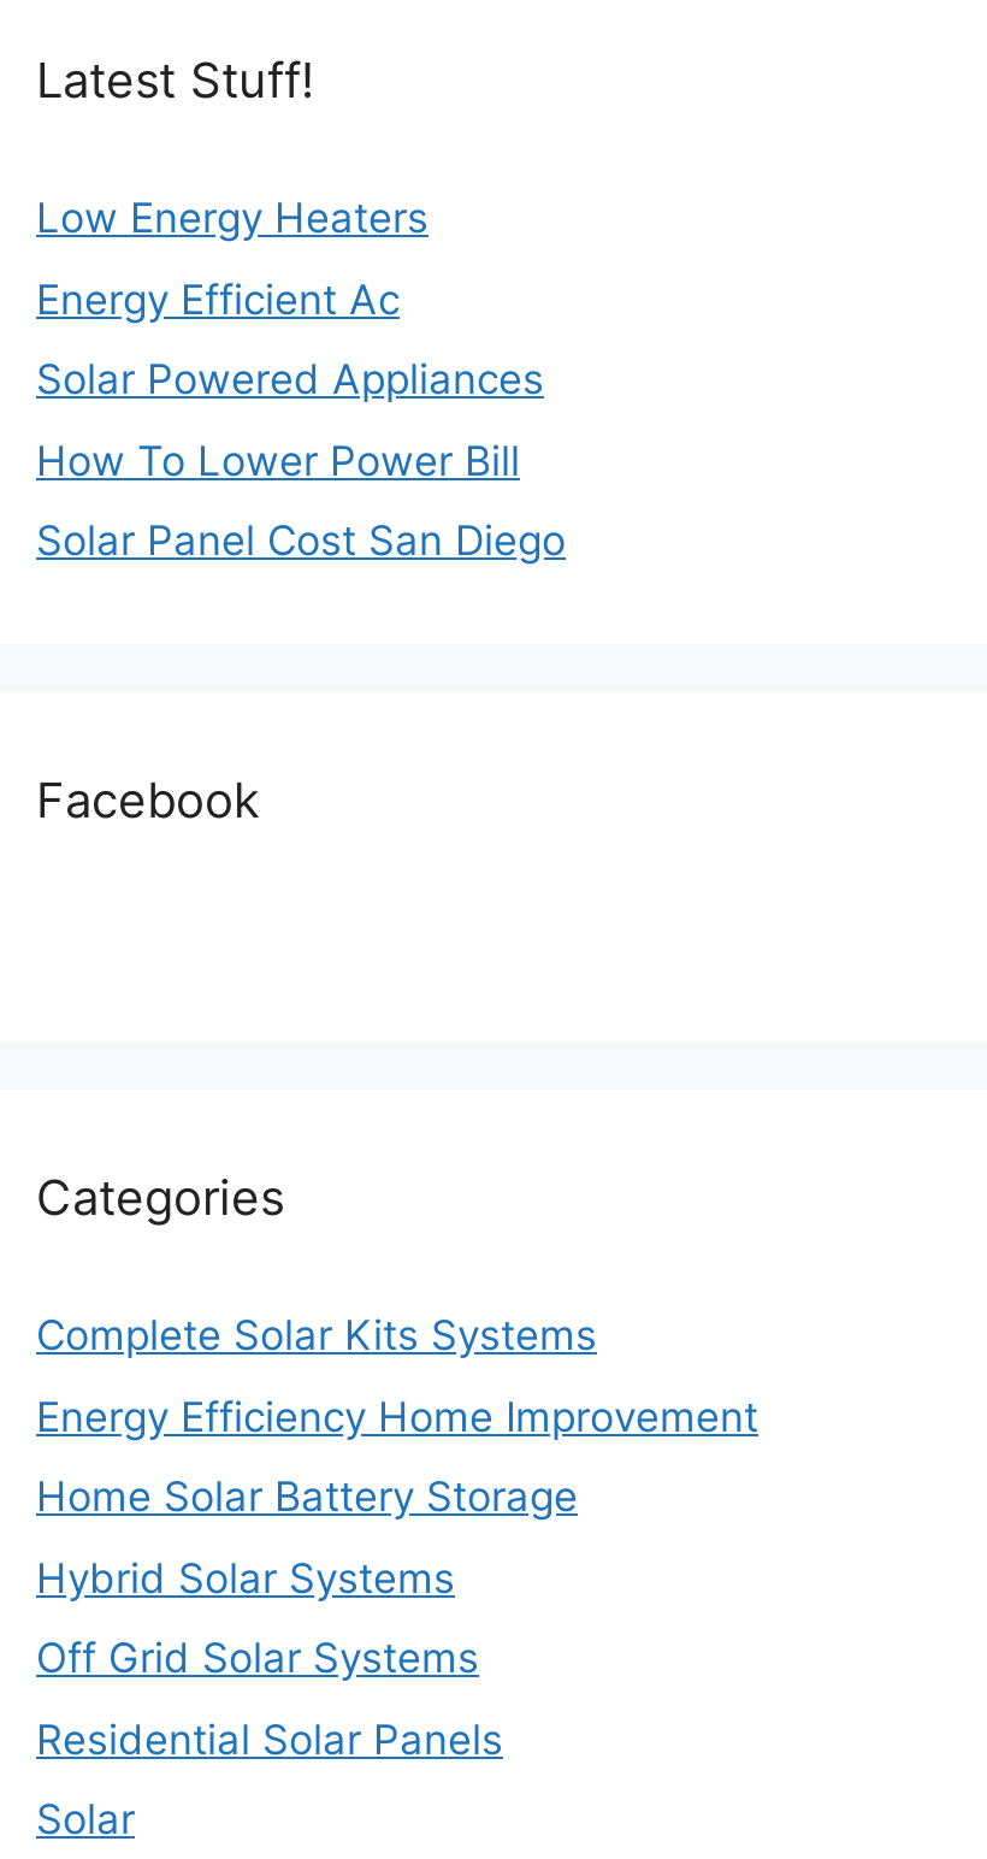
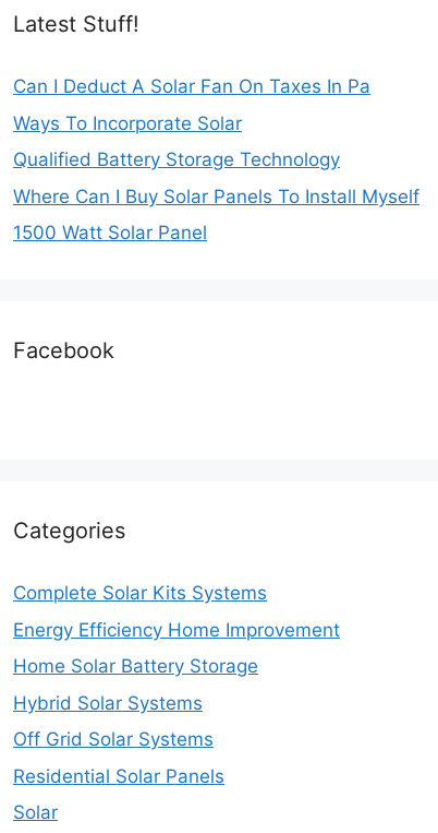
- Low Energy Heaters
+ Can I Deduct A Solar Fan On Taxes In Pa

- Energy Efficient Ac
+ Ways To Incorporate Solar

- Solar Powered Appliances
+ Qualified Battery Storage Technology

- How To Lower Power Bill
+ Where Can I Buy Solar Panels To Install Myself

- Solar Panel Cost San Diego
+ 1500 Watt Solar Panel
